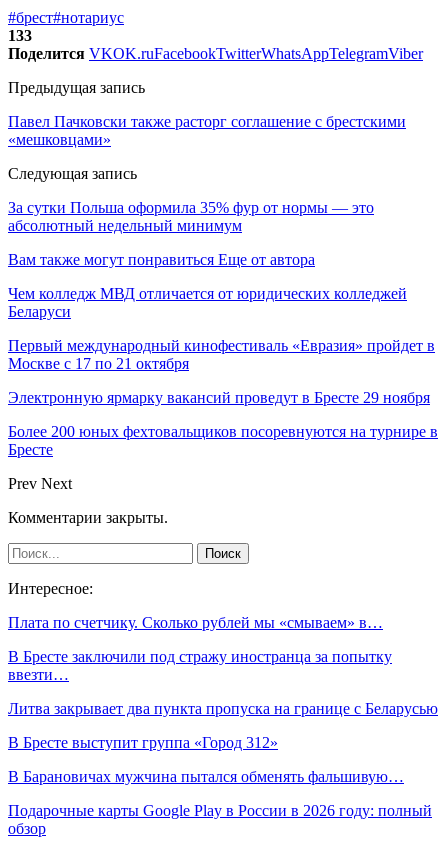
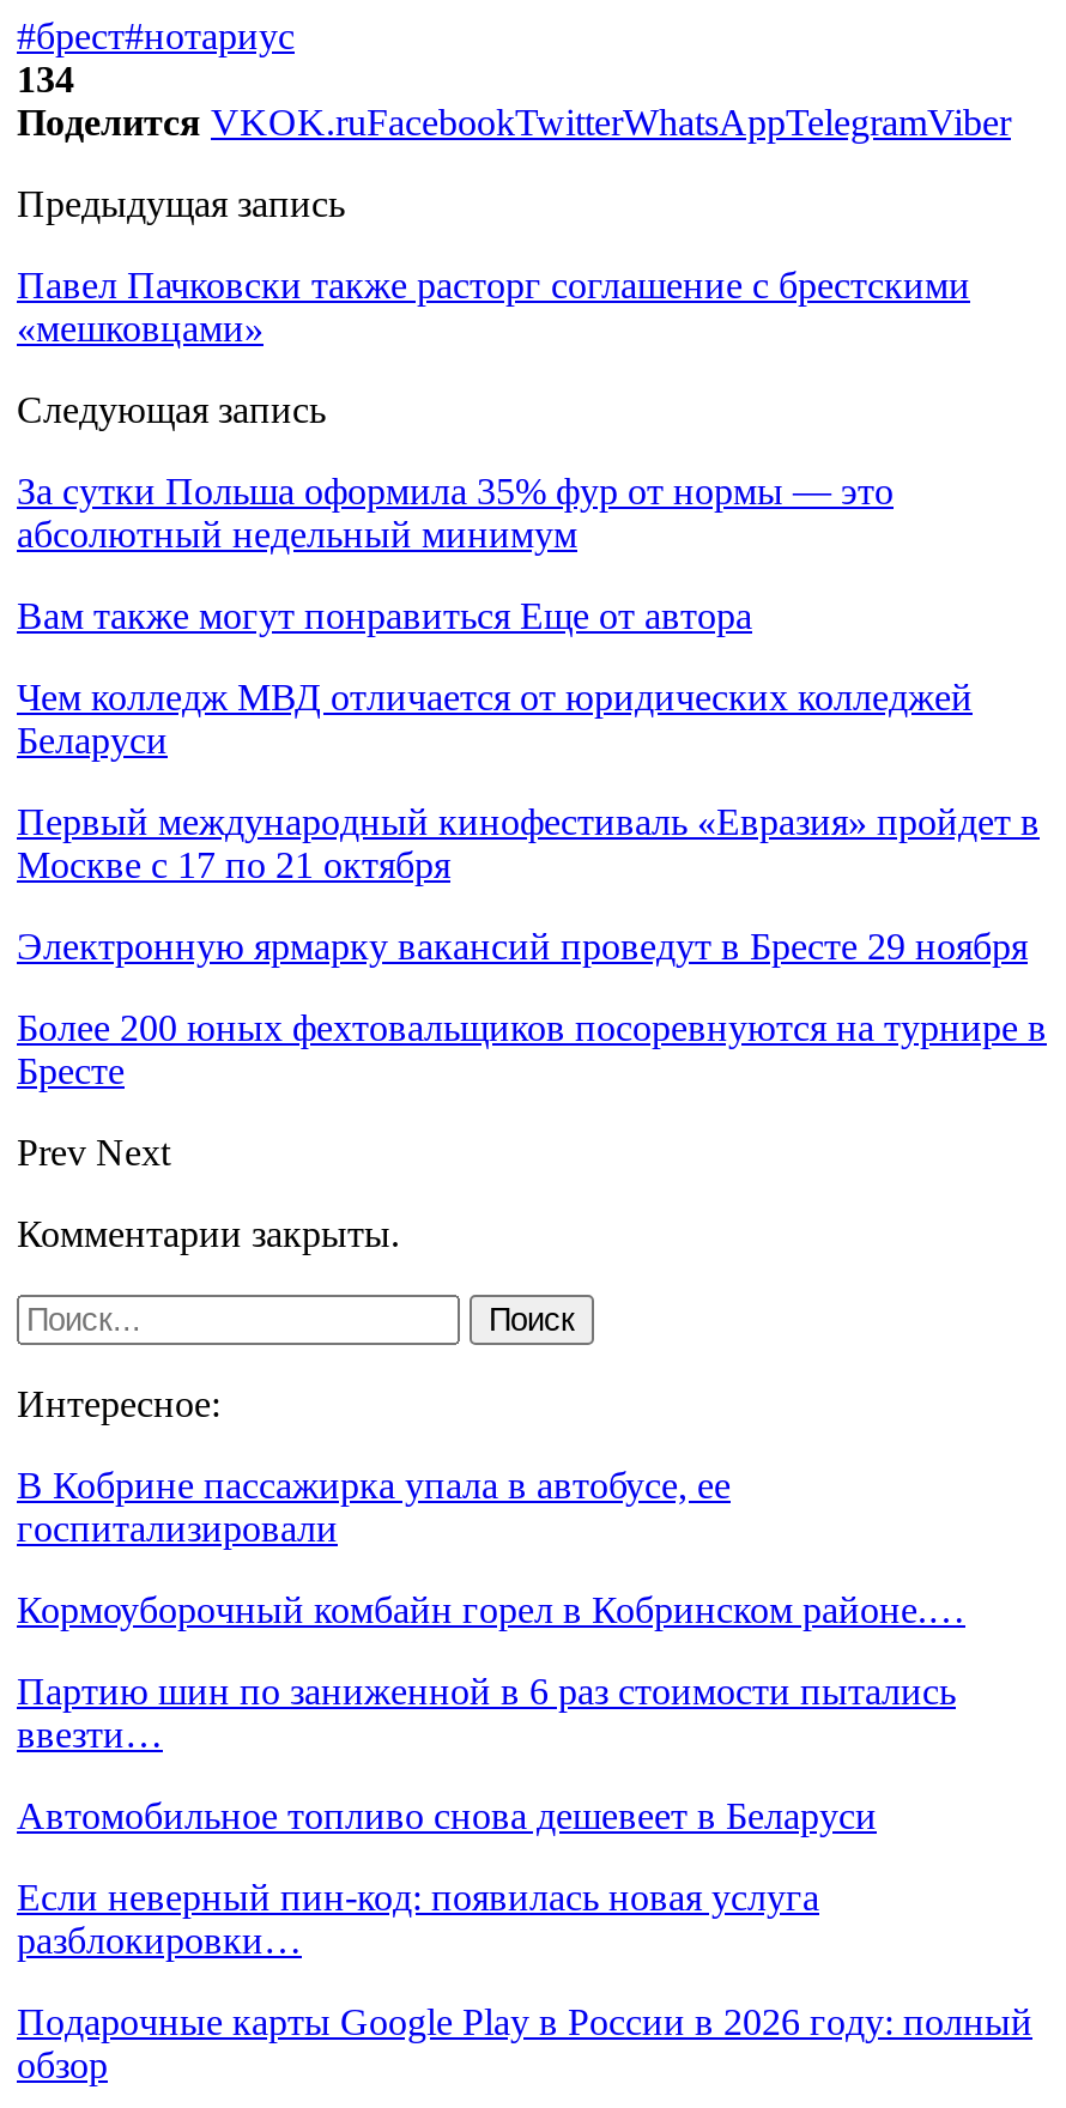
- 133
+ 134

- Плата по счетчику. Сколько рублей мы «смываем» в…
- В Бресте заключили под стражу иностранца за попытку
+ В Кобрине пассажирка упала в автобусе, ее
+ госпитализировали
+ Кормоуборочный комбайн горел в Кобринском районе.…
+ Партию шин по заниженной в 6 раз стоимости пытались

moved down: ввезти…

- Литва закрывает два пункта пропуска на границе с Беларусью
- В Бресте выступит группа «Город 312»
- В Барановичах мужчина пытался обменять фальшивую…
+ Автомобильное топливо снова дешевеет в Беларуси
+ Если неверный пин-код: появилась новая услуга
+ разблокировки…
